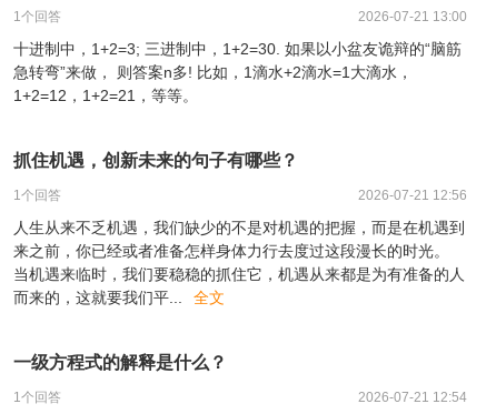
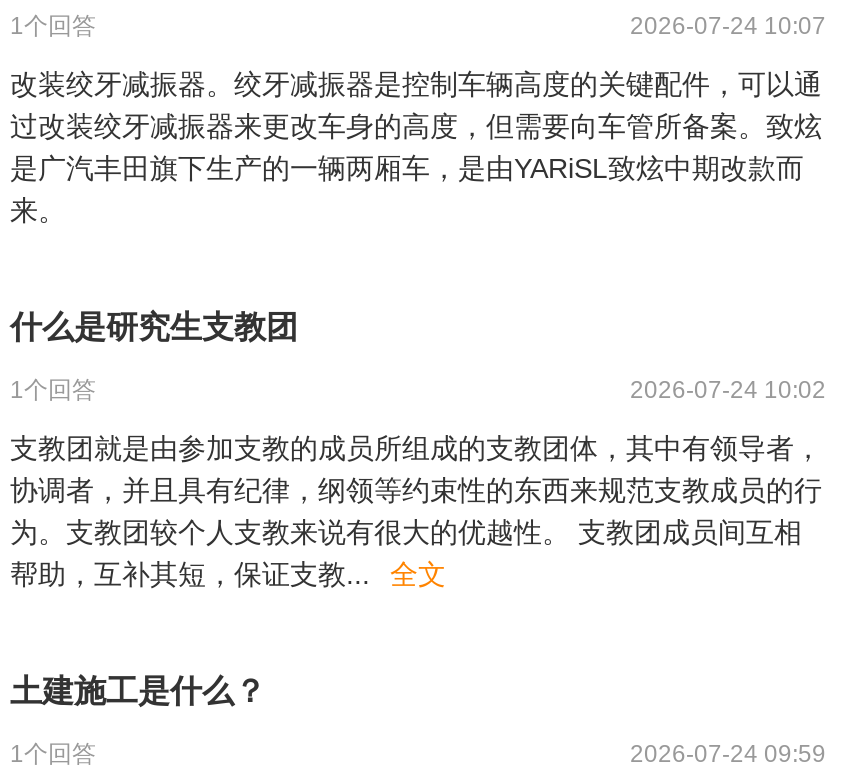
- 2026-07-21 13:00
+ 2026-07-24 10:07

- 十进制中，1+2=3; 三进制中，1+2=30. 如果以小盆友诡辩的“脑筋
- 急转弯”来做， 则答案n多! 比如，1滴水+2滴水=1大滴水，
- 1+2=12，1+2=21，等等。
+ 改装绞牙减振器。绞牙减振器是控制车辆高度的关键配件，可以通
+ 过改装绞牙减振器来更改车身的高度，但需要向车管所备案。致炫
+ 是广汽丰田旗下生产的一辆两厢车，是由YARiSL致炫中期改款而
+ 来。

- 抓住机遇，创新未来的句子有哪些？
+ 什么是研究生支教团

- 2026-07-21 12:56
+ 2026-07-24 10:02

- 人生从来不乏机遇，我们缺少的不是对机遇的把握，而是在机遇到
- 来之前，你已经或者准备怎样身体力行去度过这段漫长的时光。
- 当机遇来临时，我们要稳稳的抓住它，机遇从来都是为有准备的人
- 而来的，这就要我们平...
+ 支教团就是由参加支教的成员所组成的支教团体，其中有领导者，
+ 协调者，并且具有纪律，纲领等约束性的东西来规范支教成员的行
+ 为。支教团较个人支教来说有很大的优越性。 支教团成员间互相
+ 帮助，互补其短，保证支教...

- 一级方程式的解释是什么？
+ 土建施工是什么？

- 2026-07-21 12:54
+ 2026-07-24 09:59
